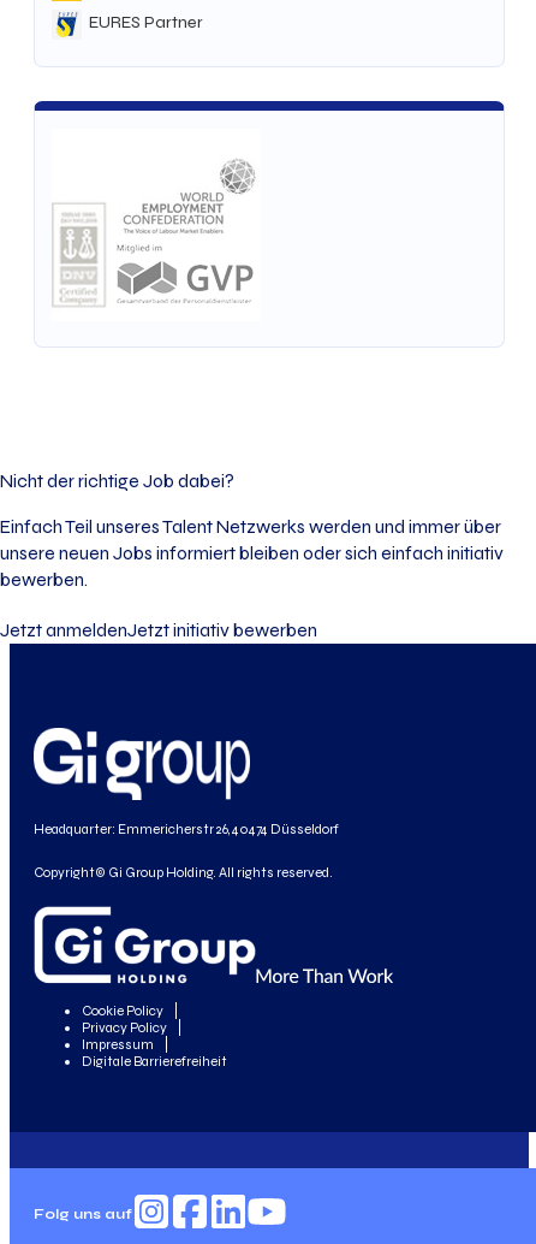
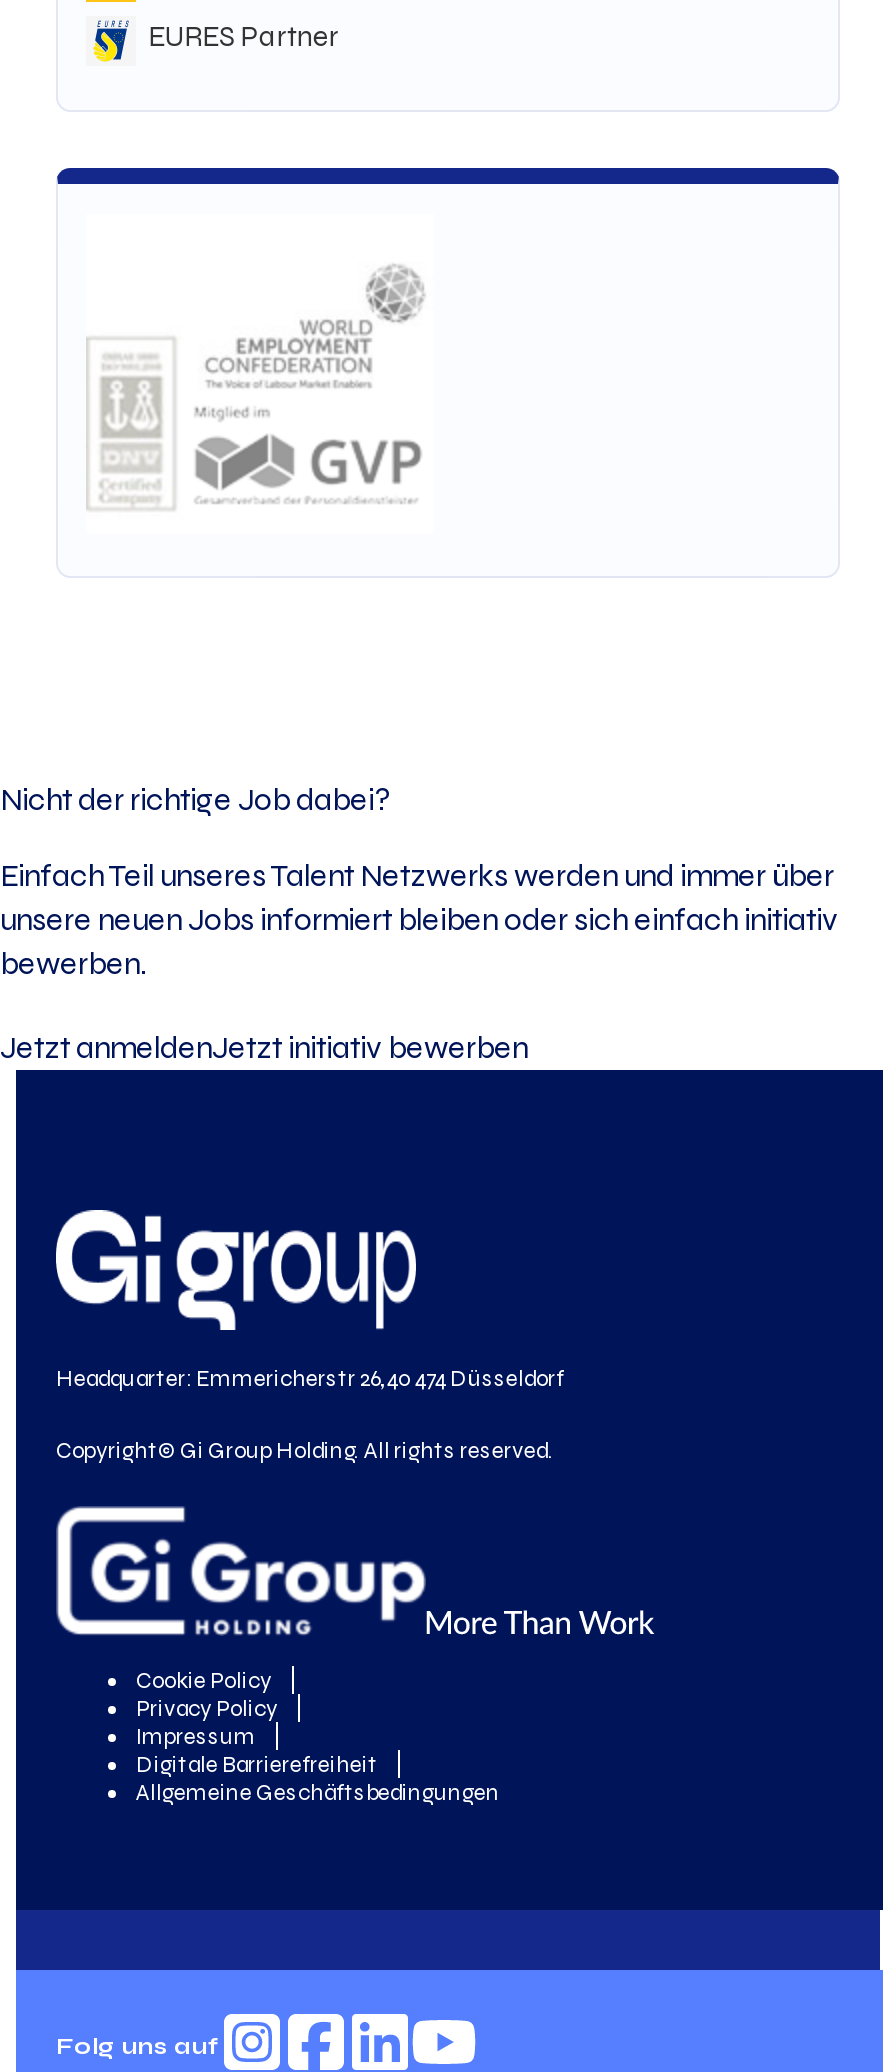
+ Allgemeine Geschäftsbedingungen
